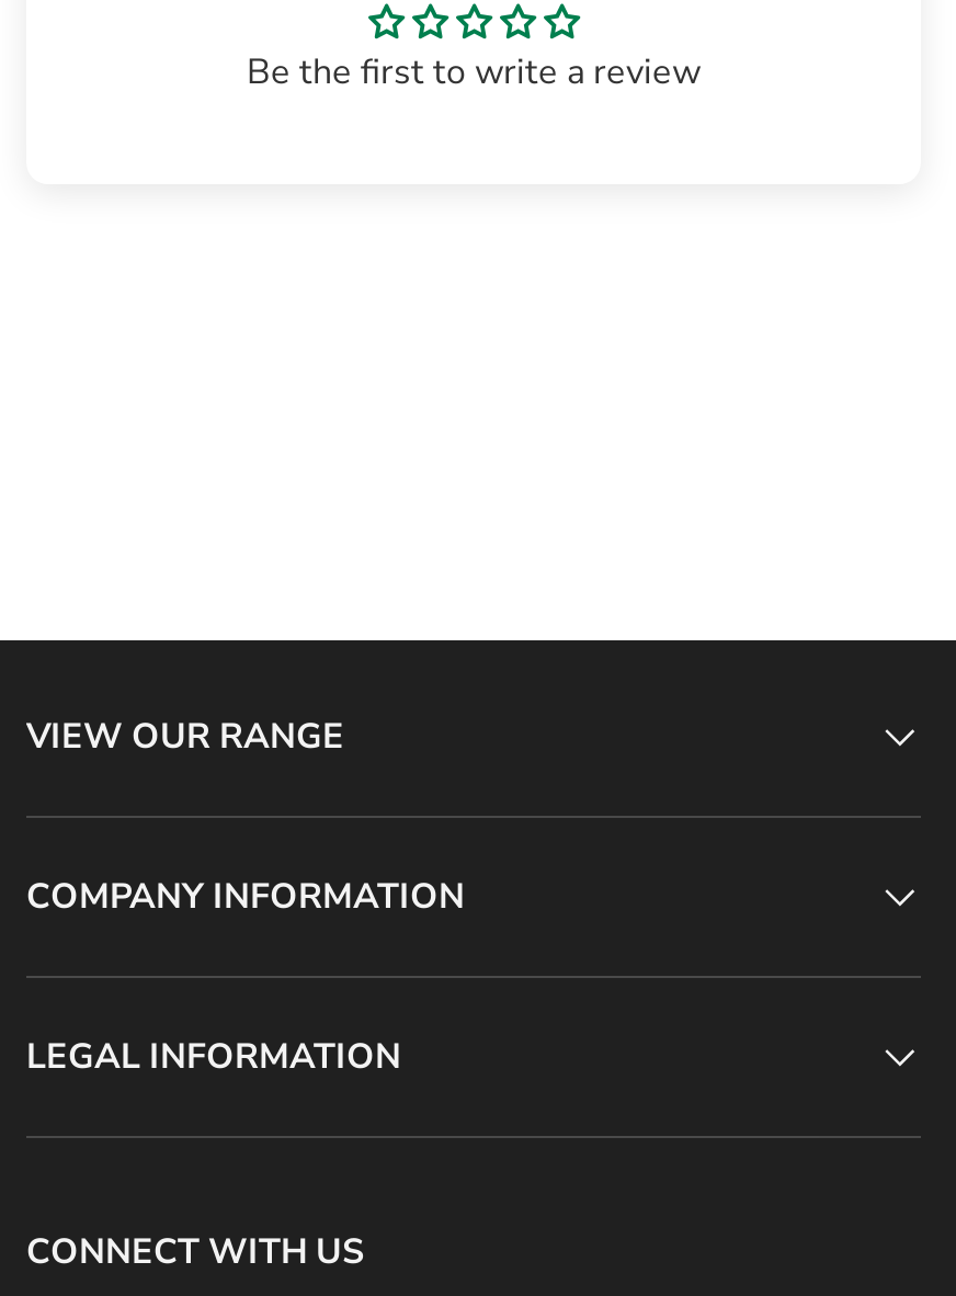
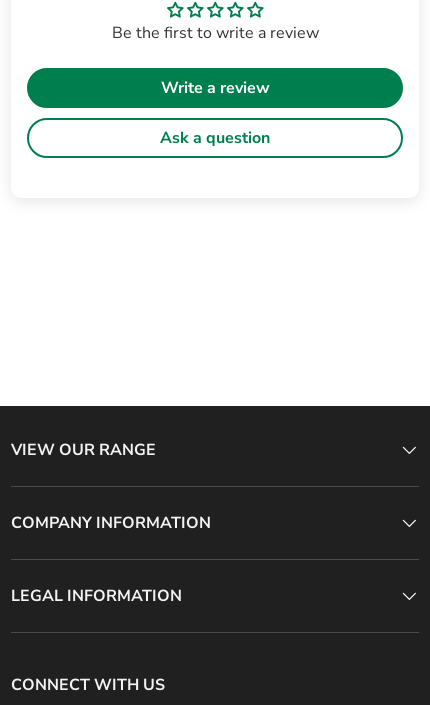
+ Write a review
+ Ask a question
